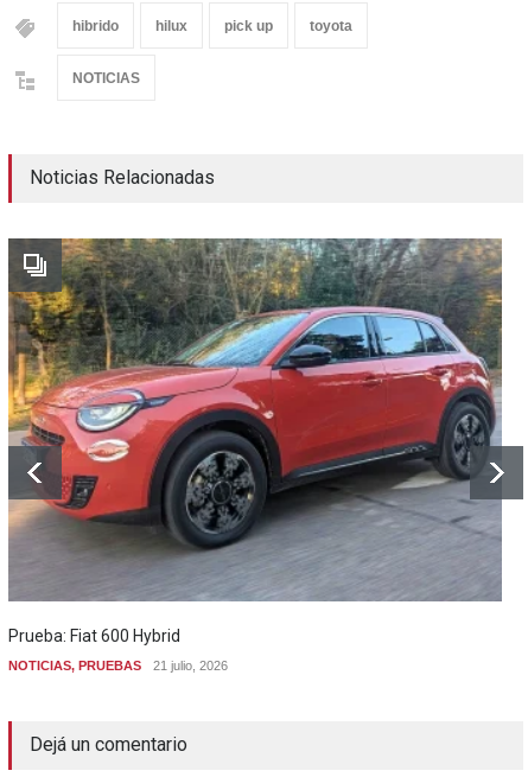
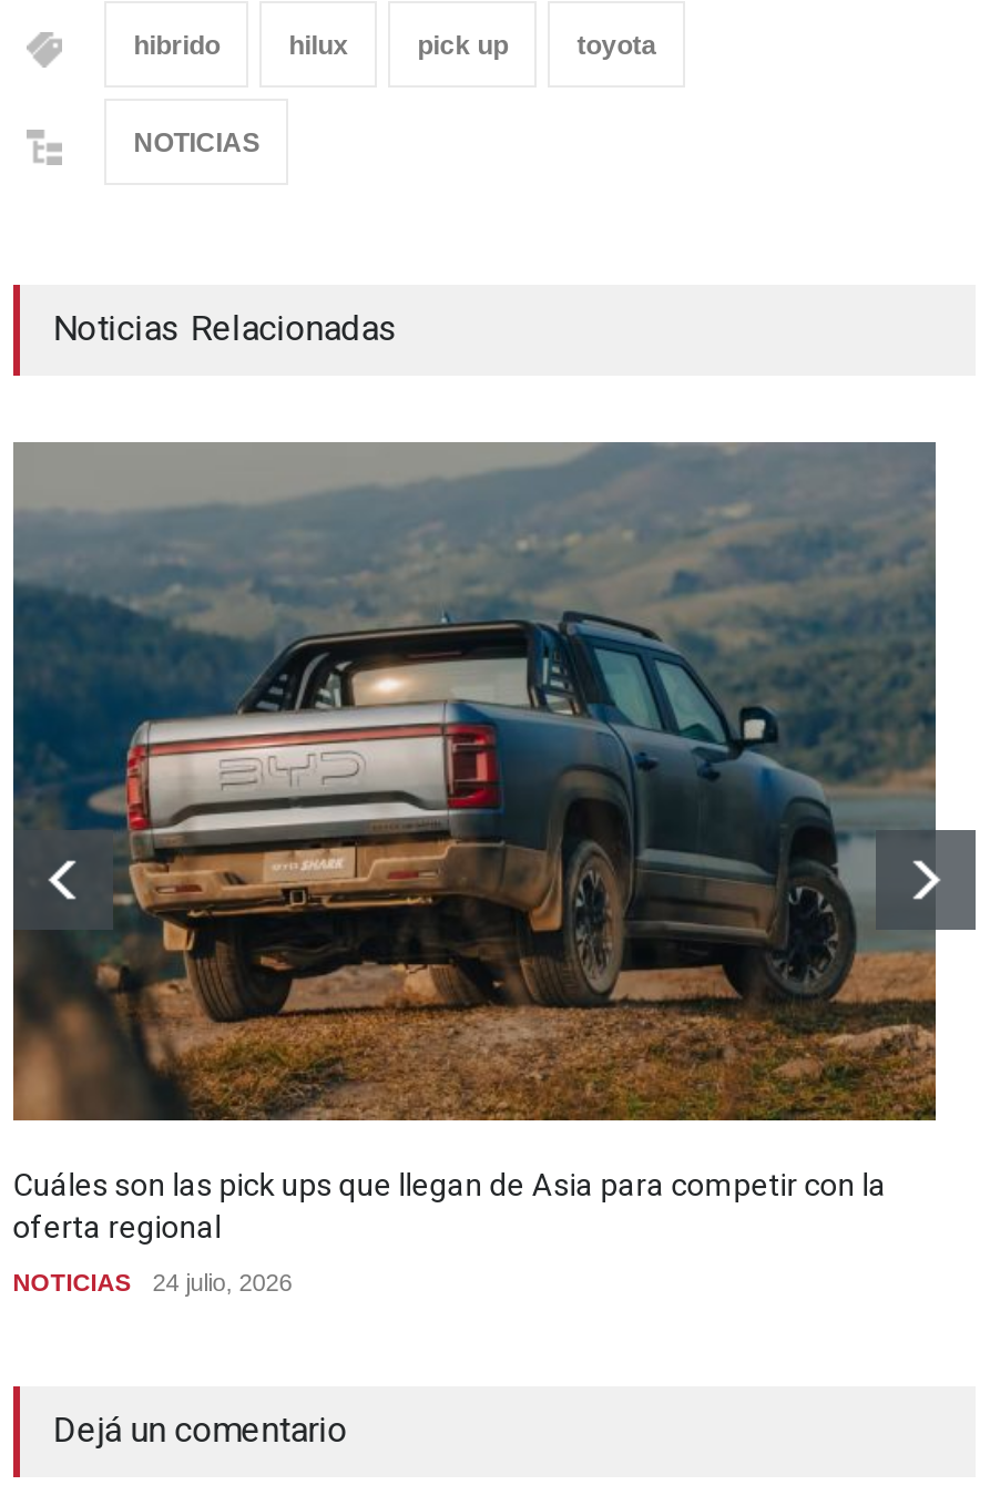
- [image]
- Prueba: Fiat 600 Hybrid
+ [image]
+ Cuáles son las pick ups que llegan de Asia para competir con la
+ oferta regional

- NOTICIAS, PRUEBAS
- 21 julio, 2026
+ NOTICIAS
+ 24 julio, 2026
